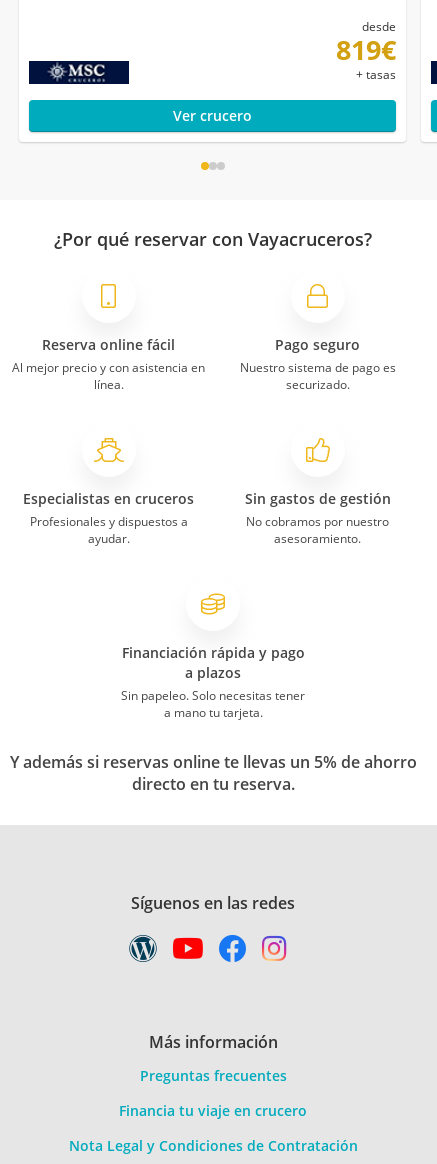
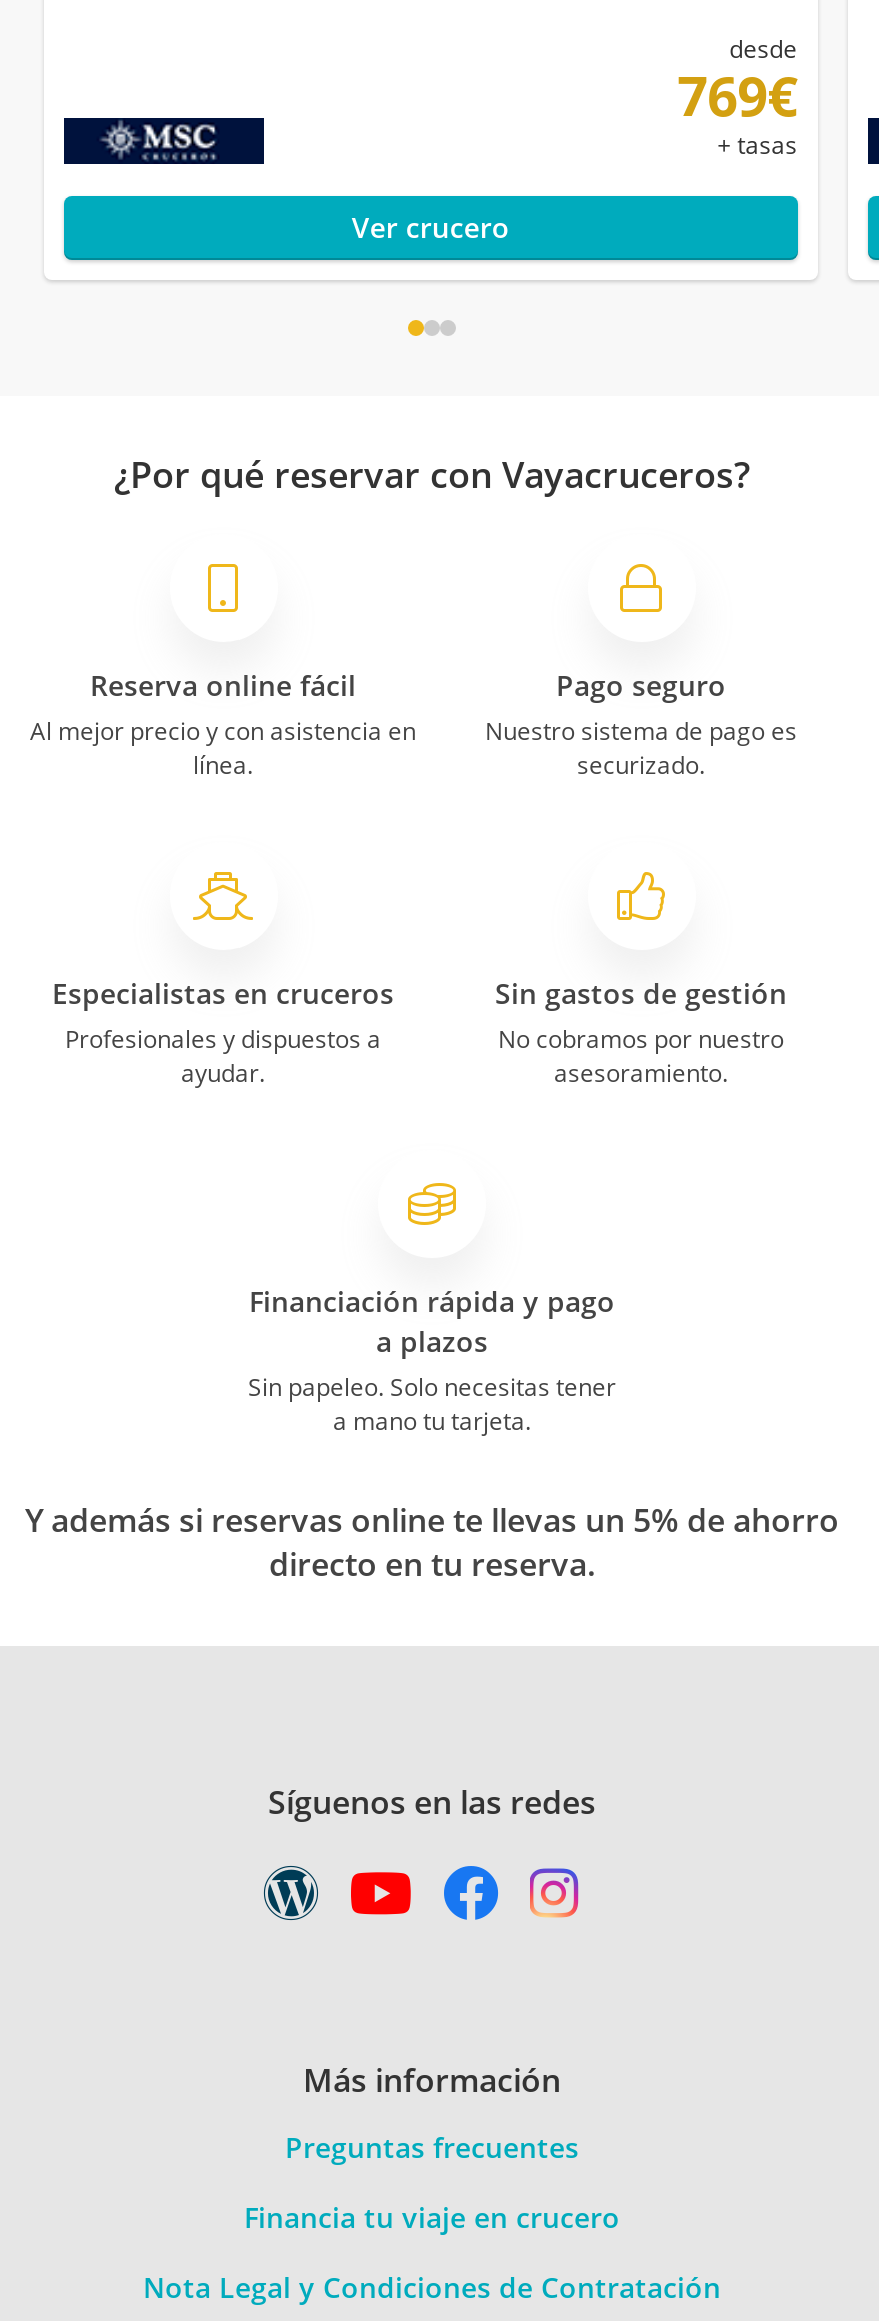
- 819€
+ 769€
